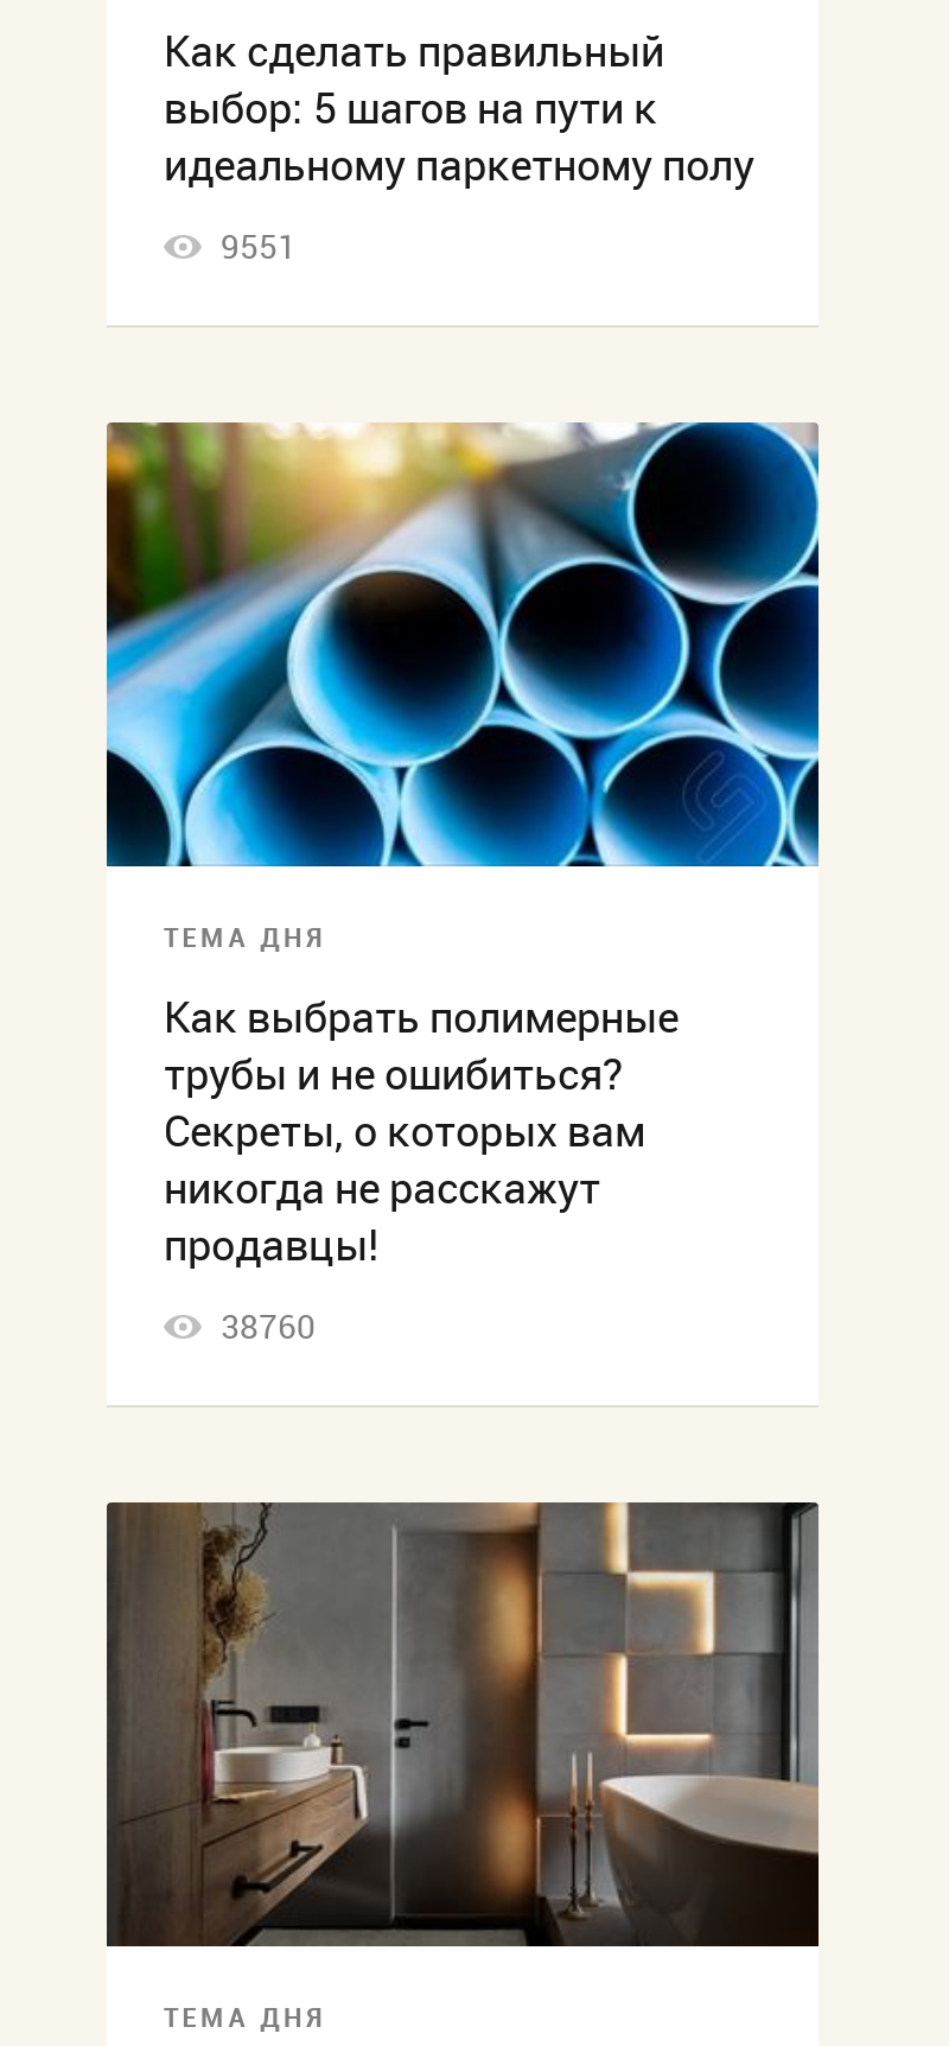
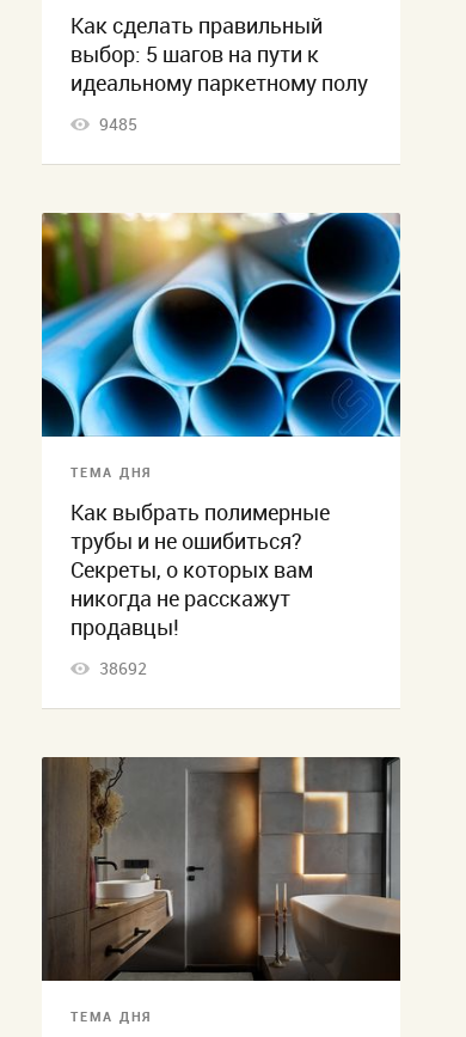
- 9551
+ 9485

- 38760
+ 38692
